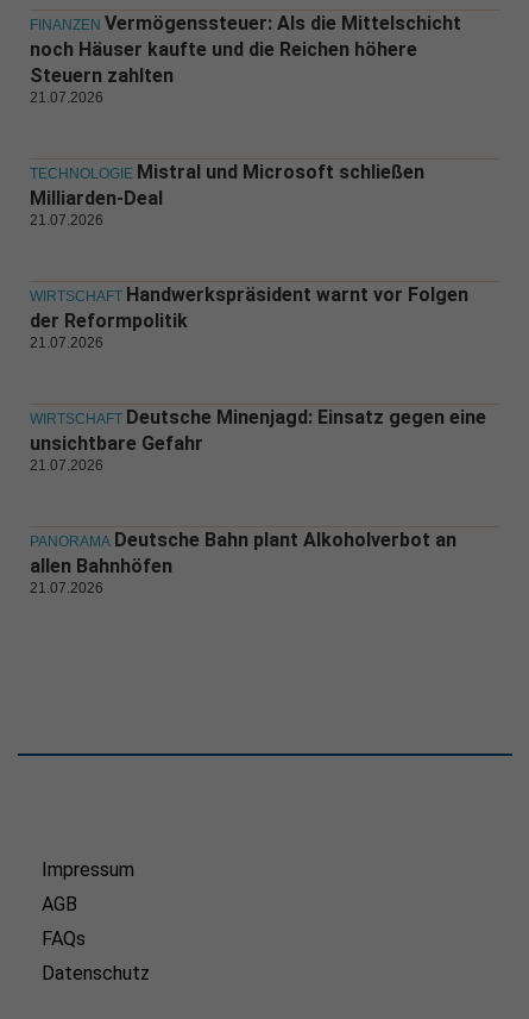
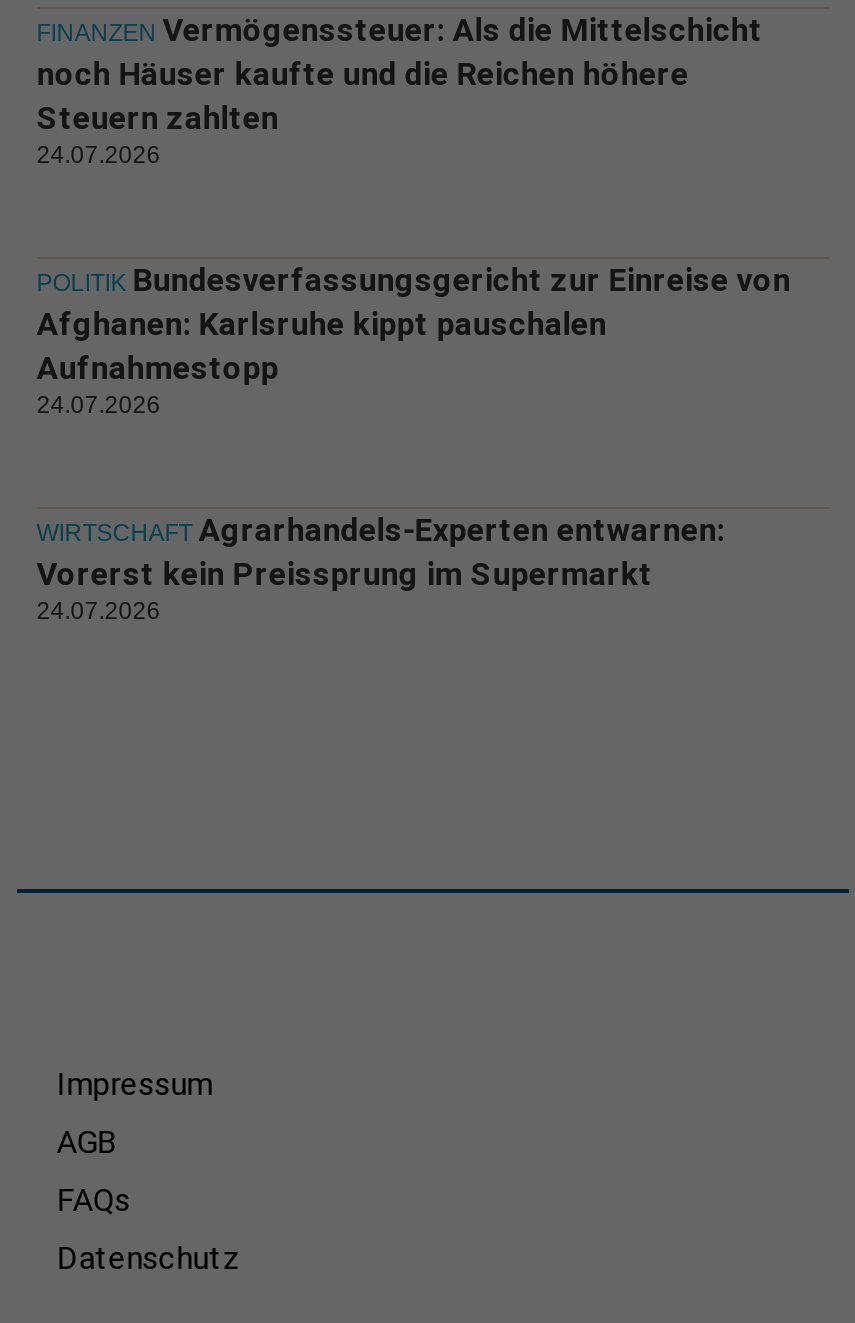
- 21.07.2026
- TECHNOLOGIE Mistral und Microsoft schließen
- Milliarden-Deal
- 21.07.2026
- WIRTSCHAFT Handwerkspräsident warnt vor Folgen
- der Reformpolitik
- 21.07.2026
- WIRTSCHAFT Deutsche Minenjagd: Einsatz gegen eine
- unsichtbare Gefahr
- 21.07.2026
- PANORAMA Deutsche Bahn plant Alkoholverbot an
- allen Bahnhöfen
- 21.07.2026
+ 24.07.2026
+ POLITIK Bundesverfassungsgericht zur Einreise von
+ Afghanen: Karlsruhe kippt pauschalen
+ Aufnahmestopp
+ 24.07.2026
+ WIRTSCHAFT Agrarhandels-Experten entwarnen:
+ Vorerst kein Preissprung im Supermarkt
+ 24.07.2026
